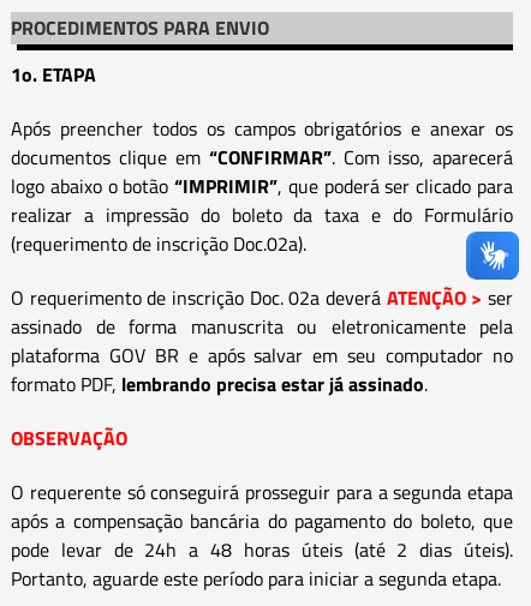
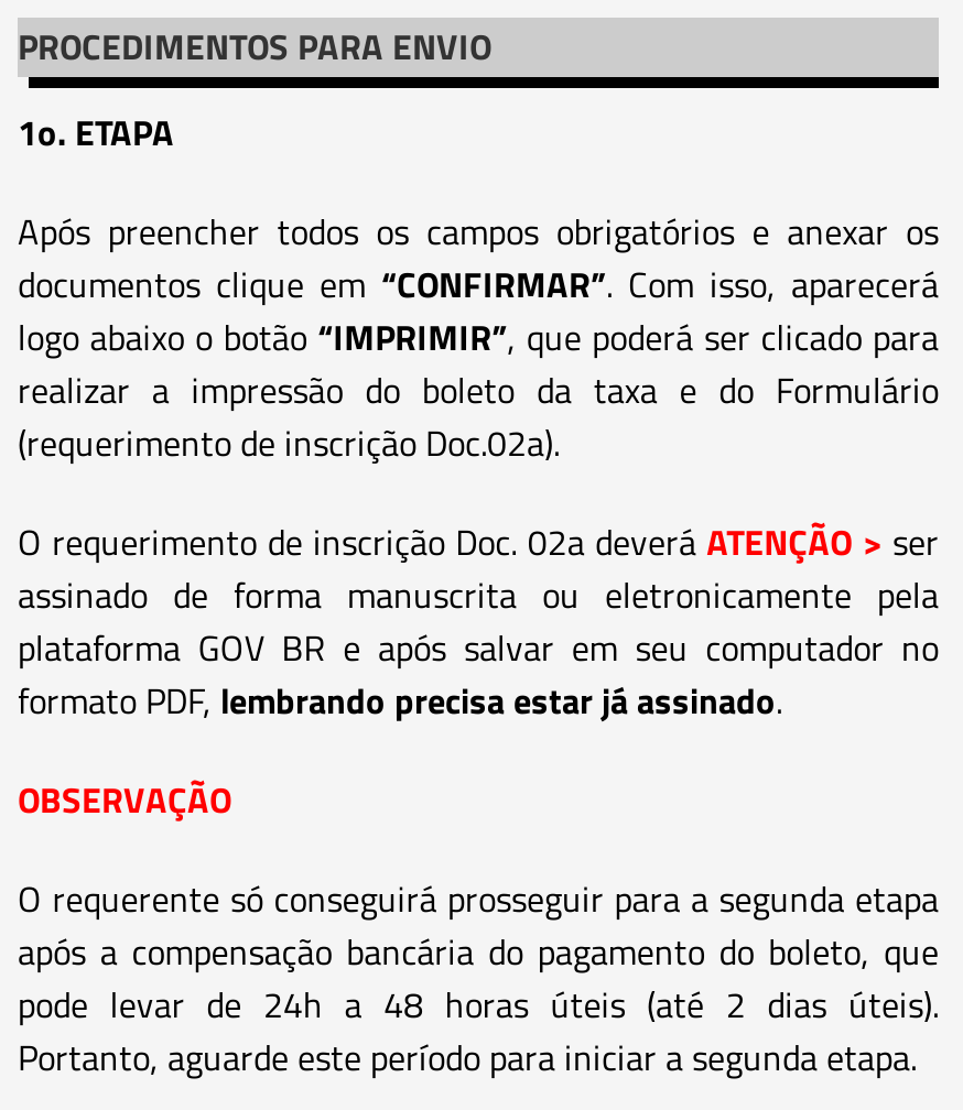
- [image]
